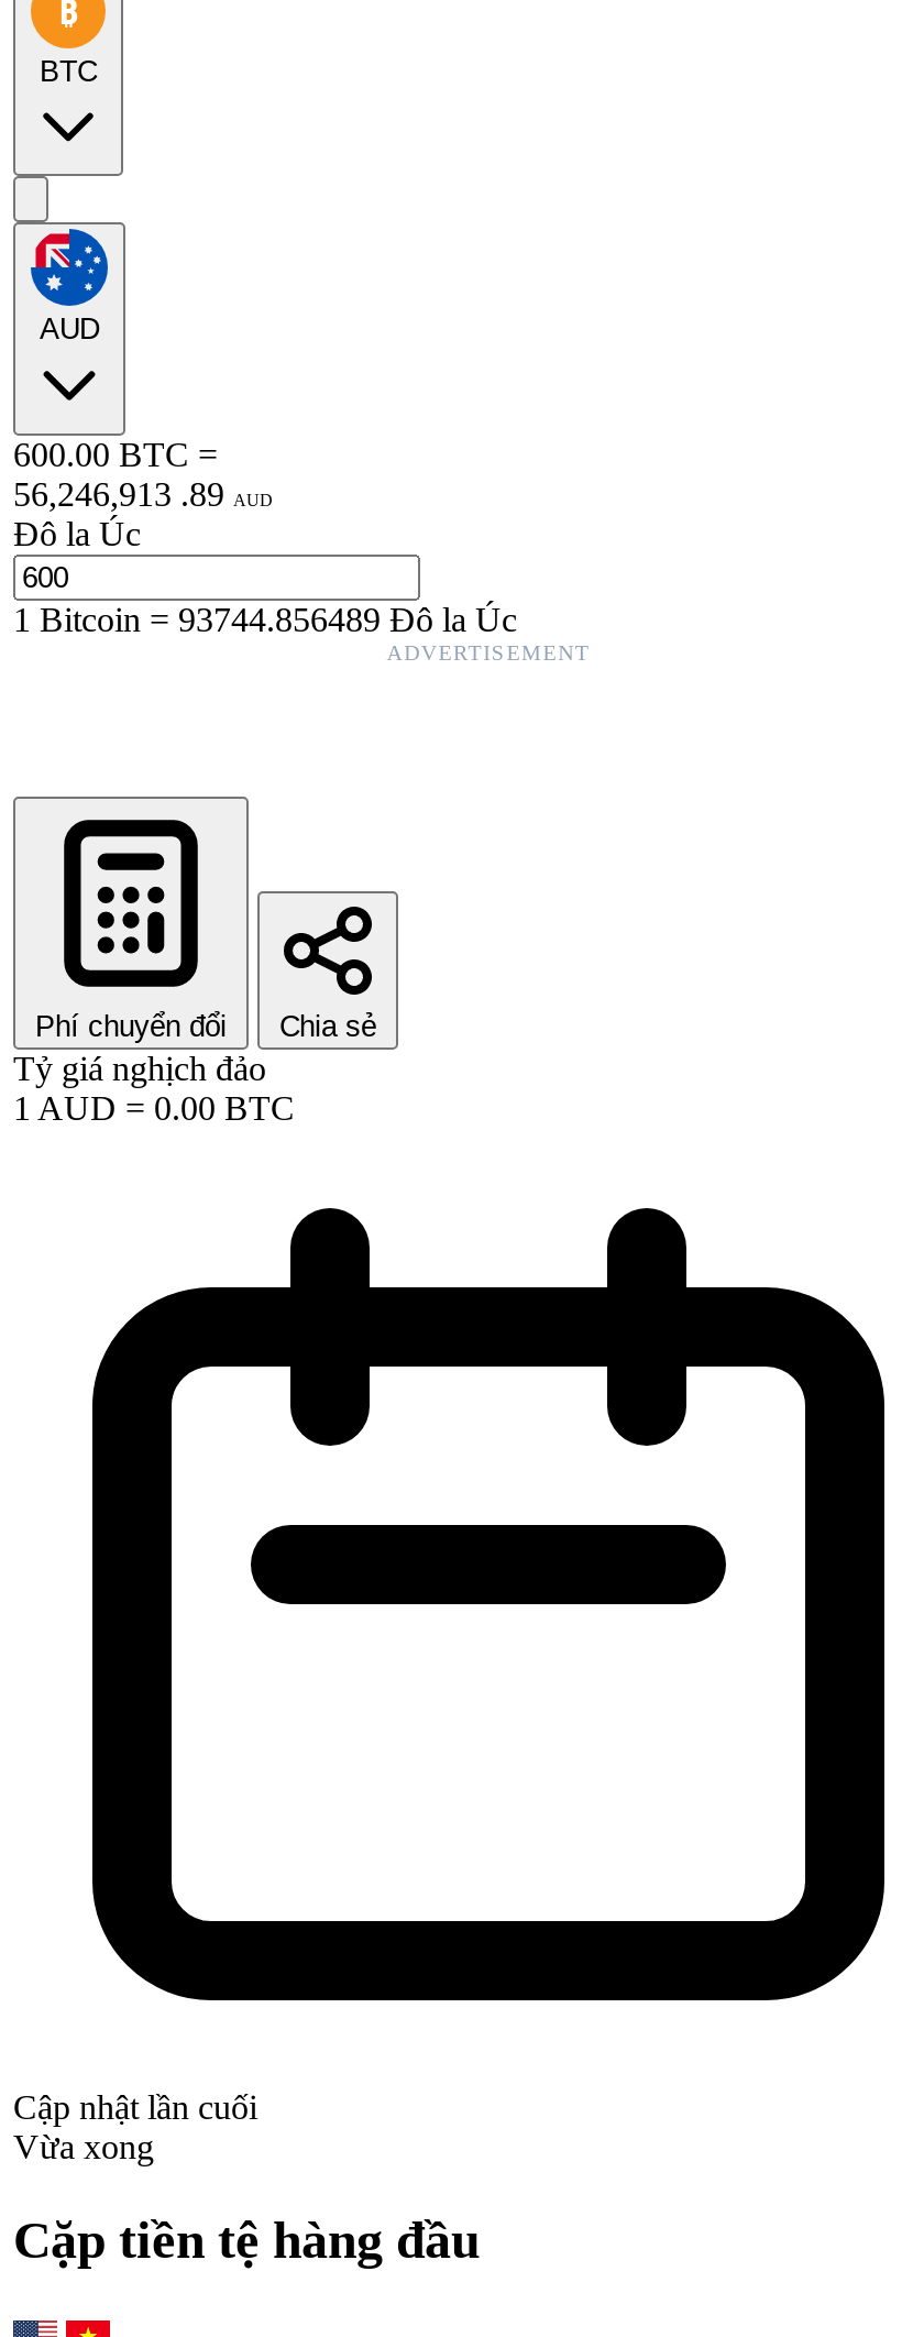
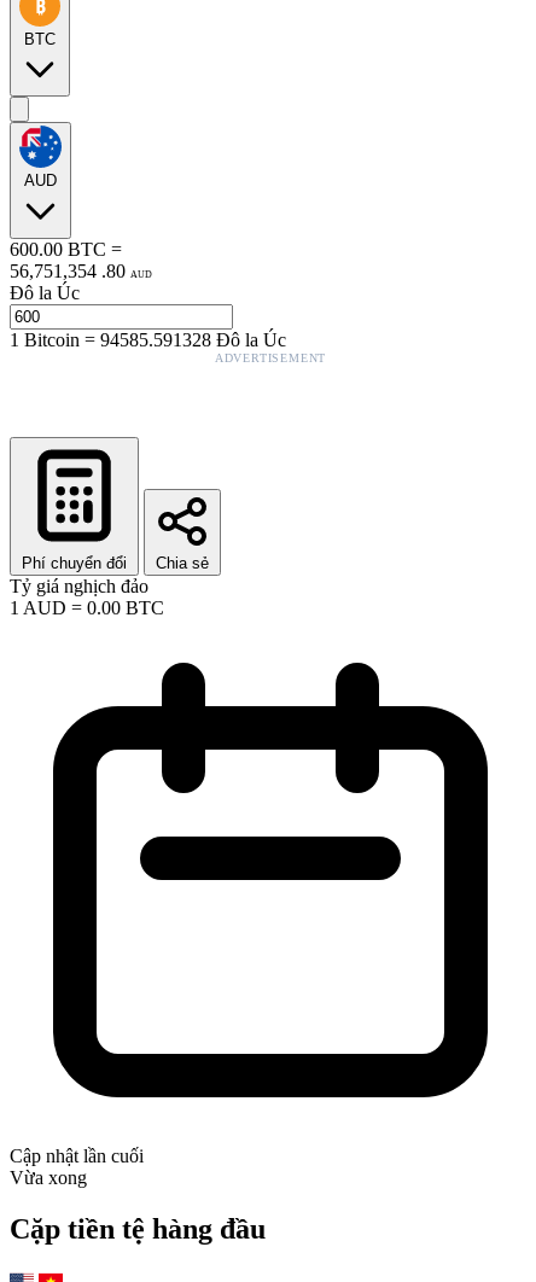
- 56,246,913 . 89 AUD
+ 56,751,354 . 80 AUD

- 1Bitcoin=93744.856489 Đô la Úc
+ 1Bitcoin=94585.591328 Đô la Úc
